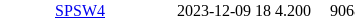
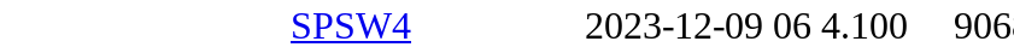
- 2023-12-09 18 4.200
+ 2023-12-09 06 4.100
